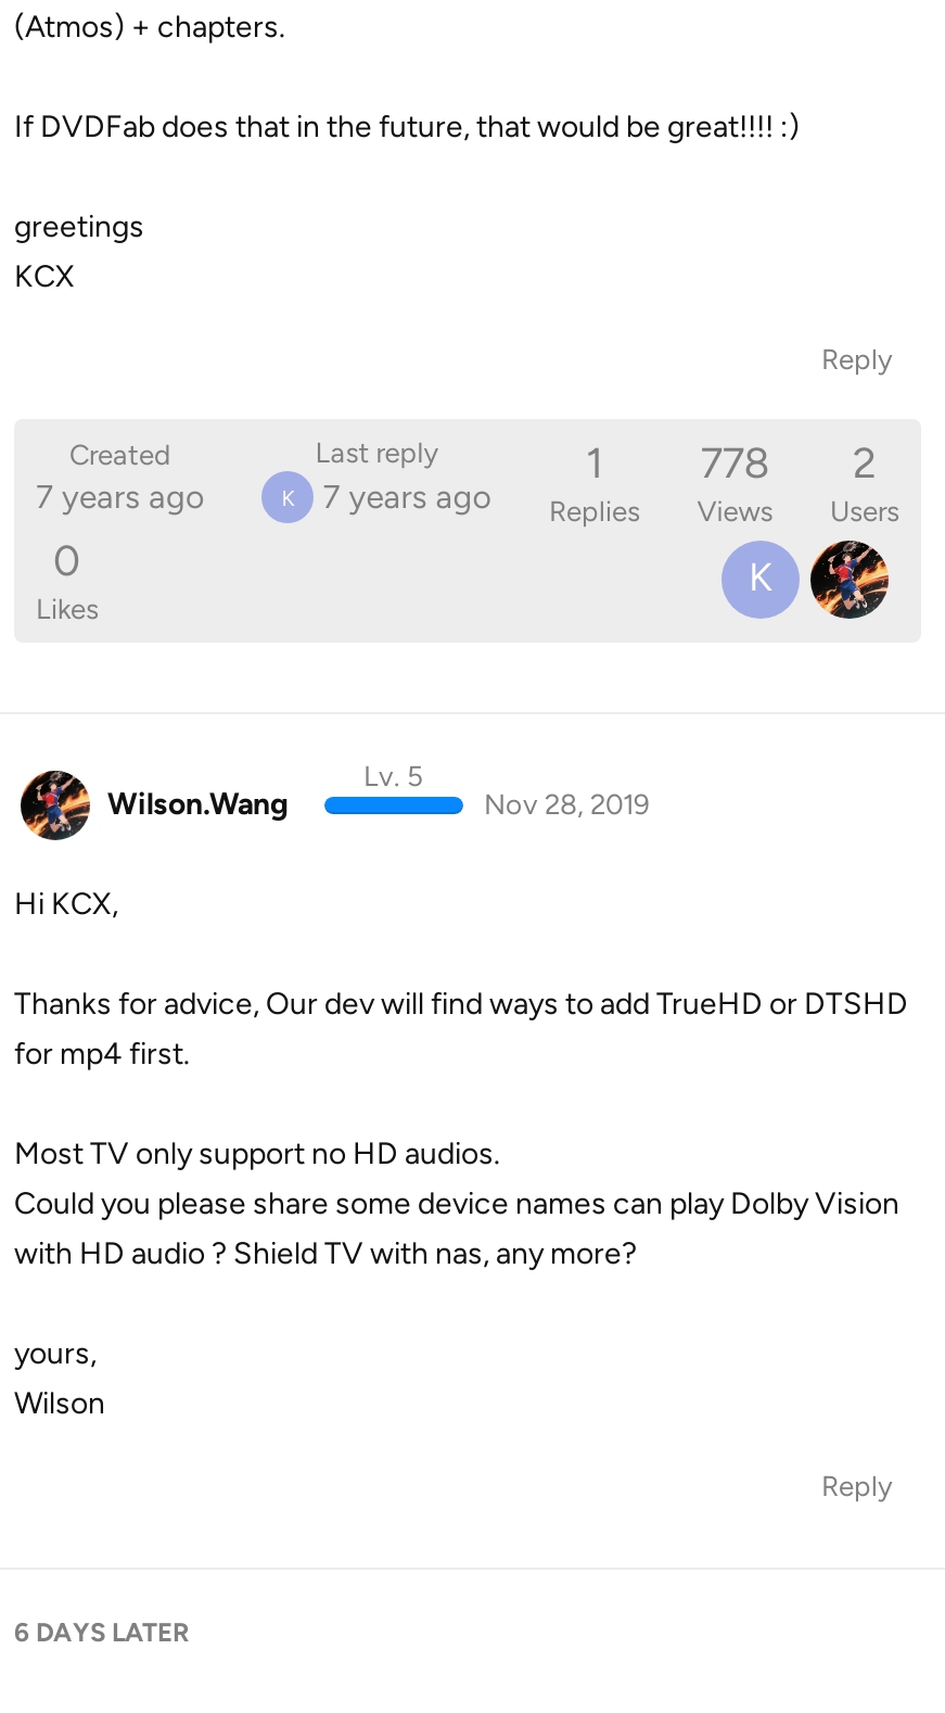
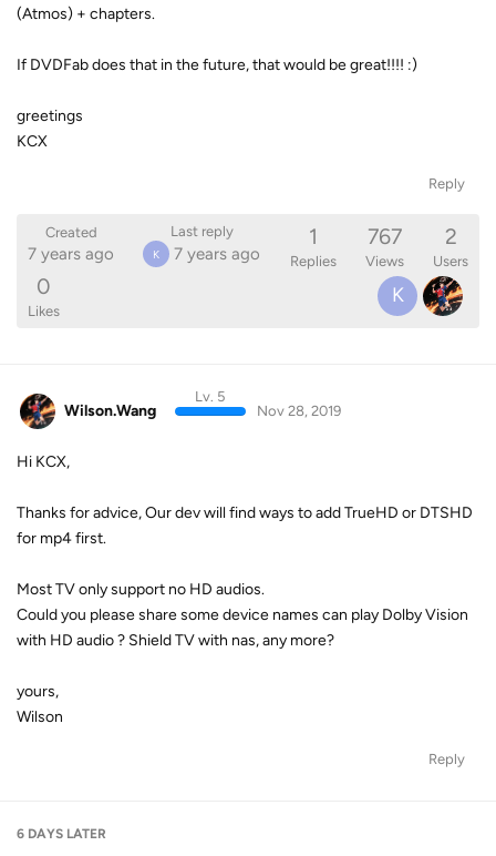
- 1 778 2
+ 1 767 2
